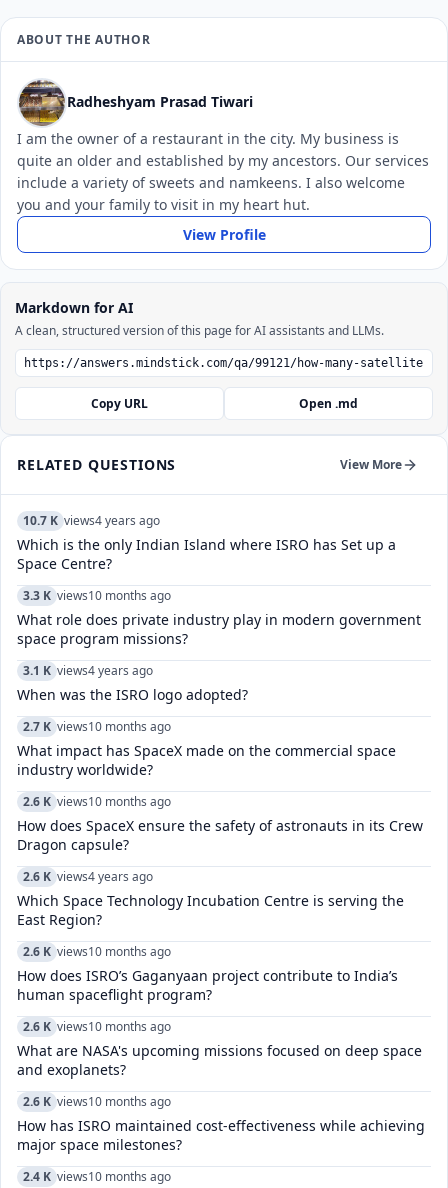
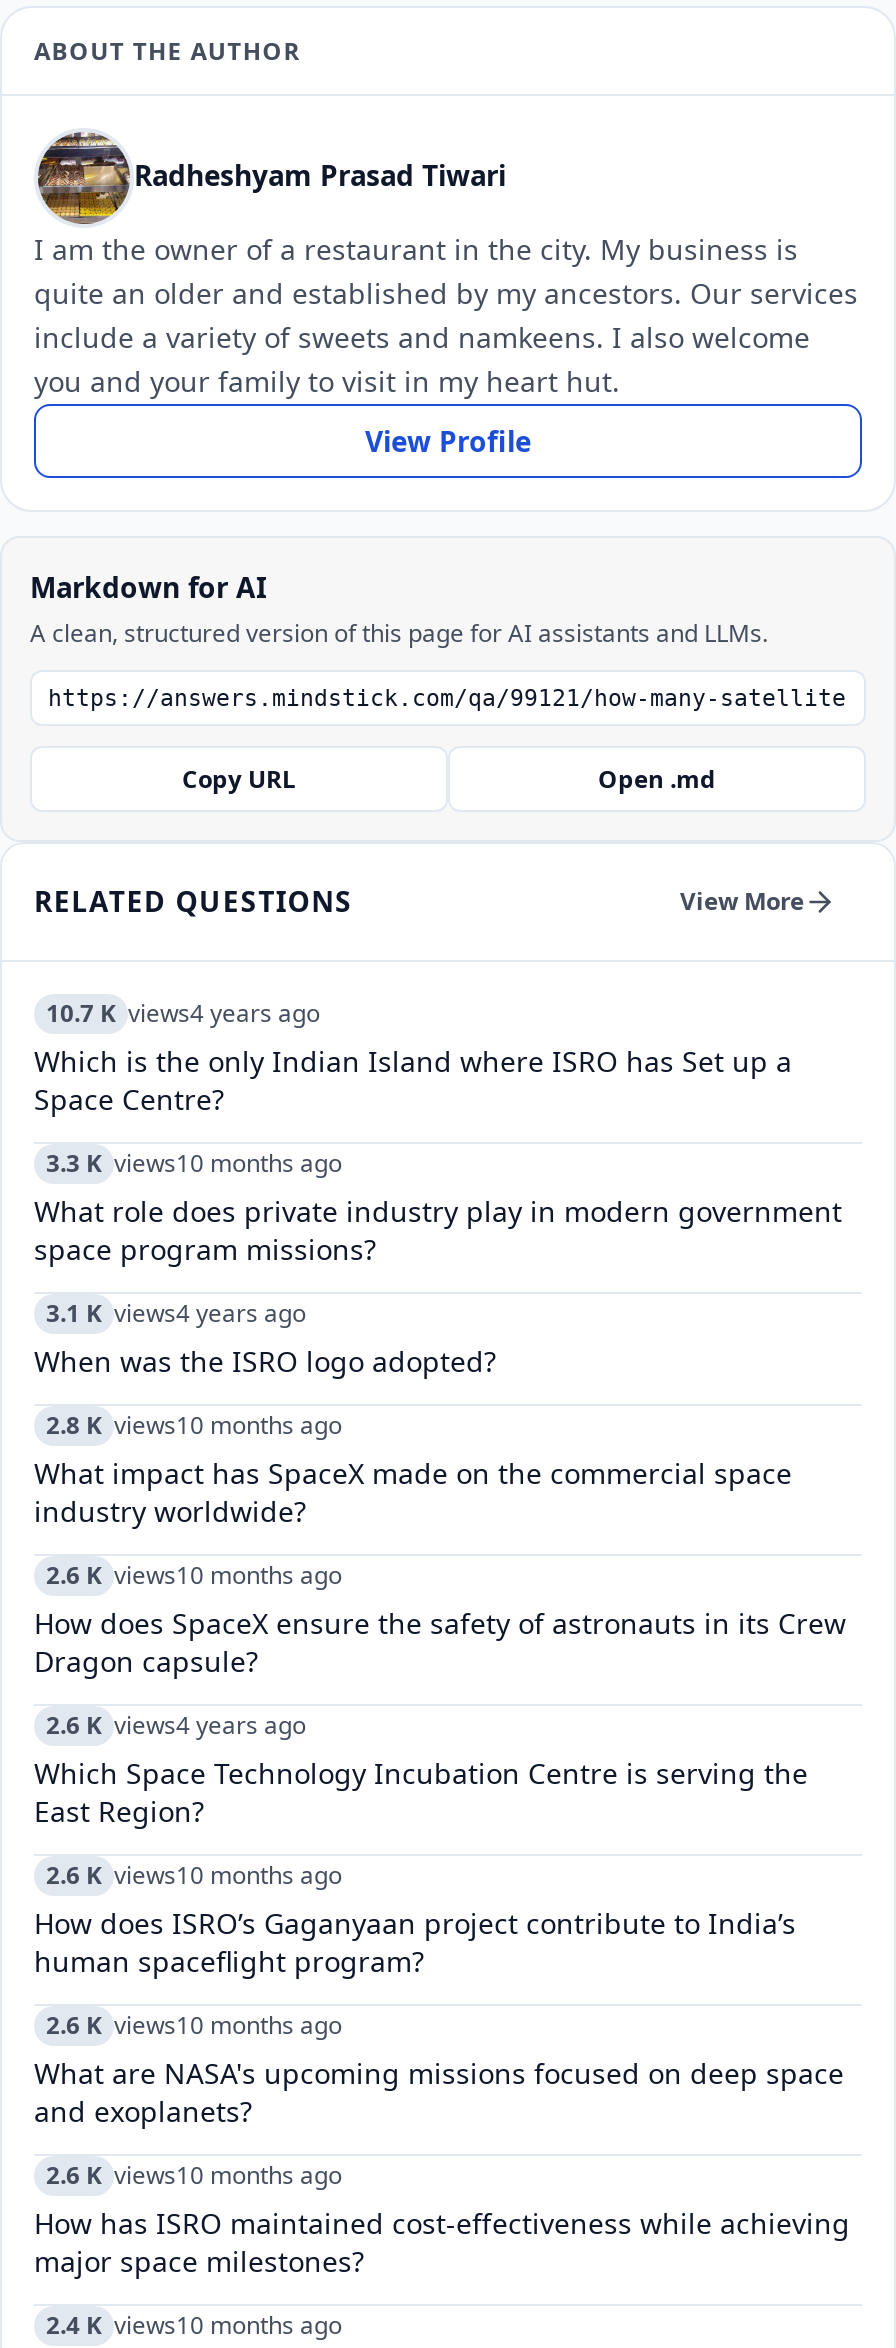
- 2.7 K views10 months ago
+ 2.8 K views10 months ago
